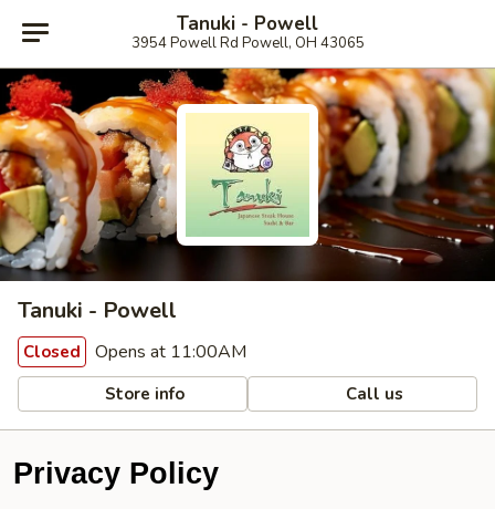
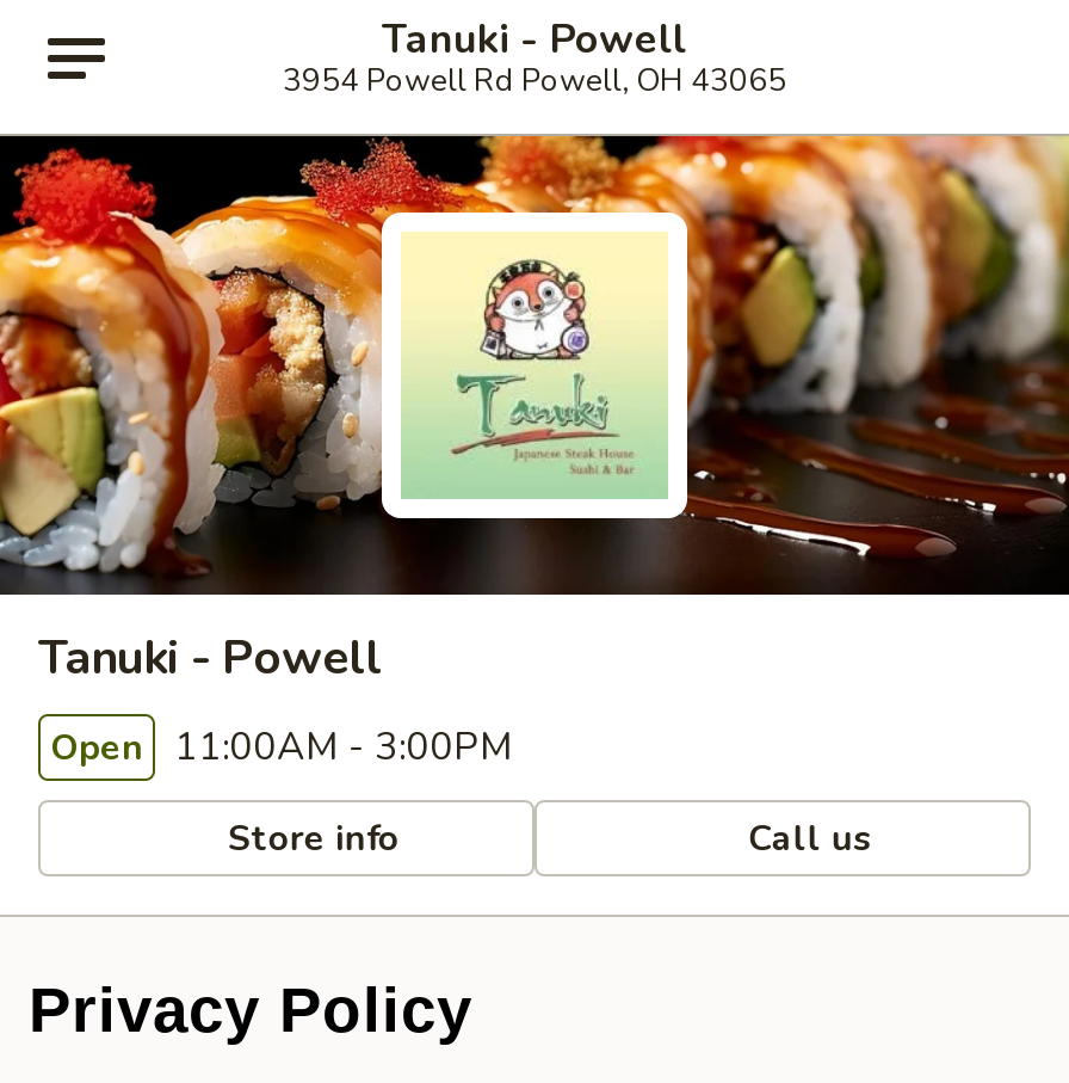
- Closed Opens at 11:00AM
+ Open 11:00AM - 3:00PM
